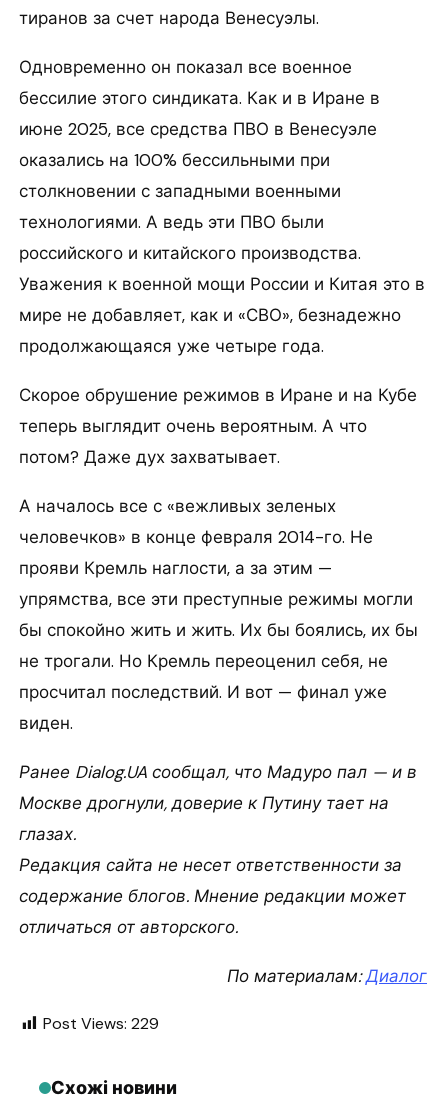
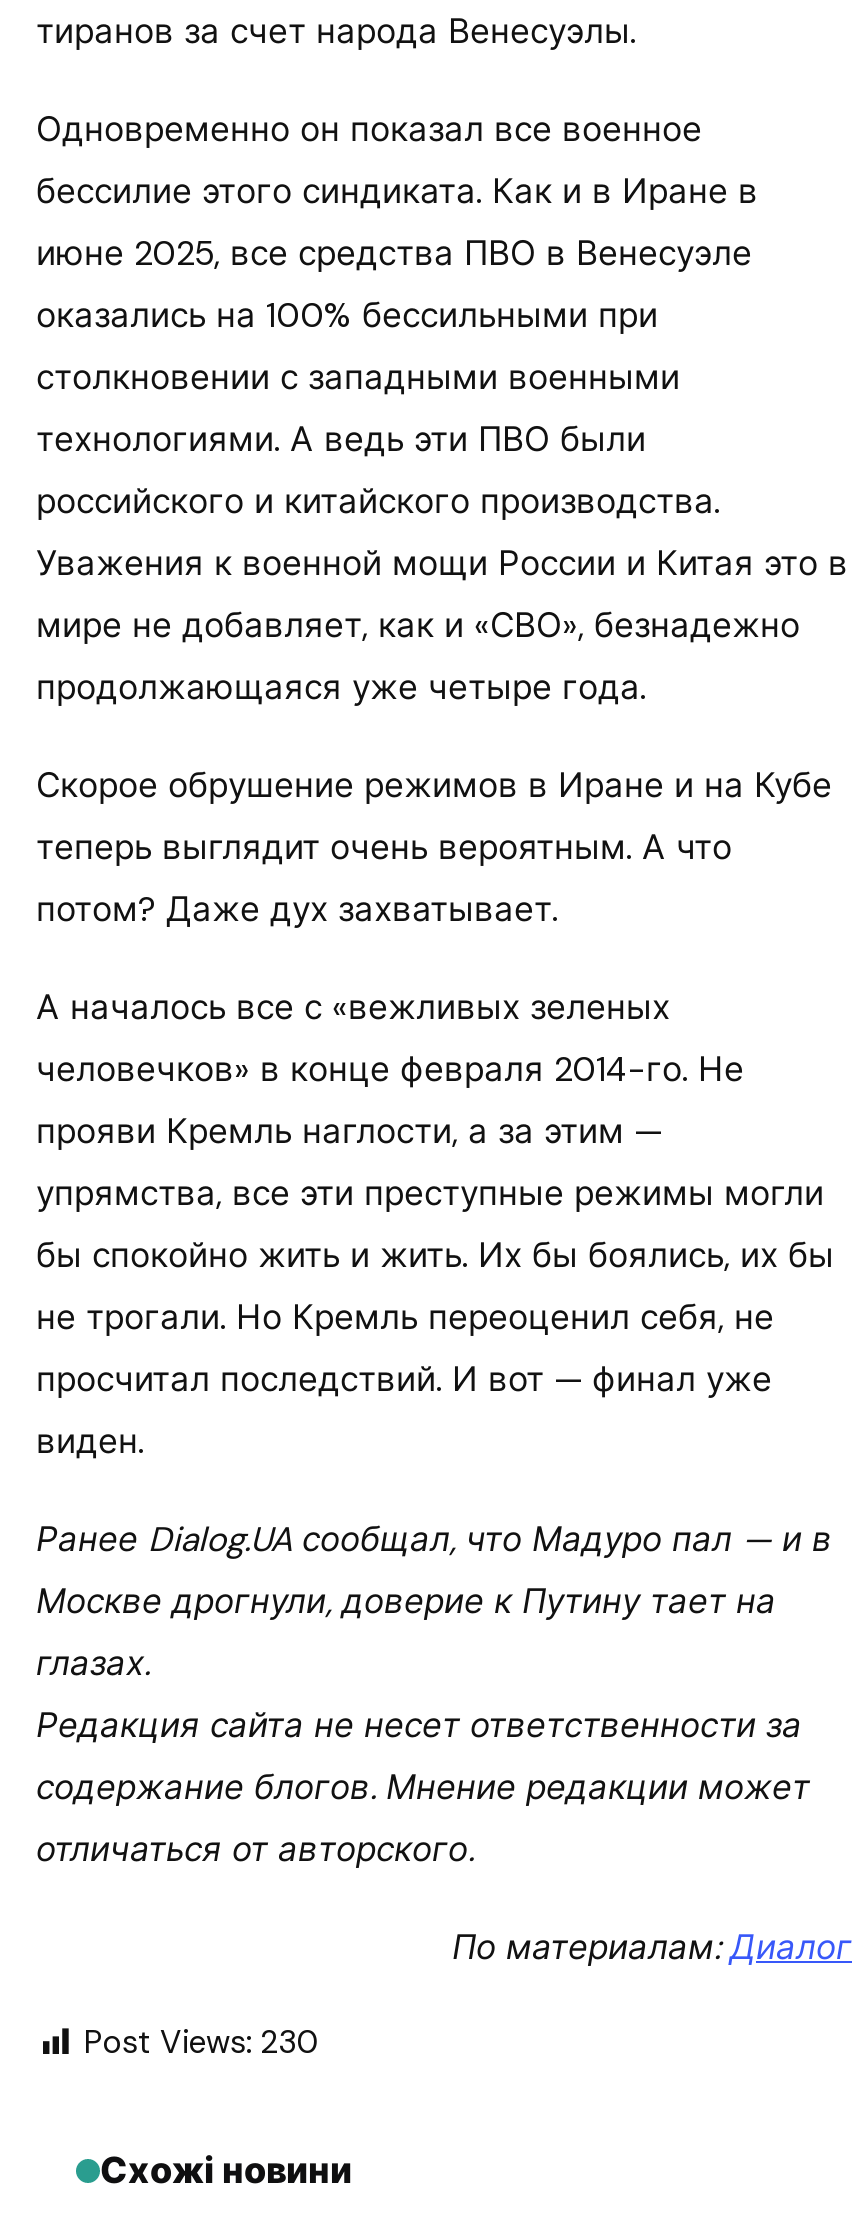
- Post Views: 229
+ Post Views: 230
